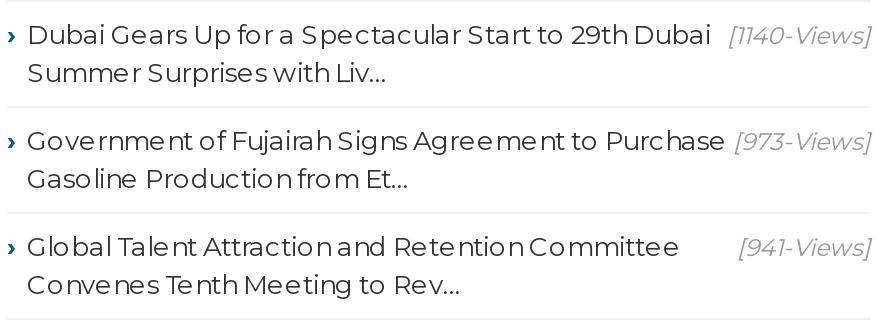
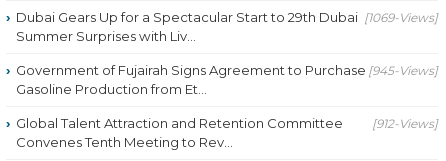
- Dubai Gears Up for a Spectacular Start to 29th Dubai [1140-Views]
+ Dubai Gears Up for a Spectacular Start to 29th Dubai [1069-Views]

- Government of Fujairah Signs Agreement to Purchase [973-Views]
+ Government of Fujairah Signs Agreement to Purchase [945-Views]

- Global Talent Attraction and Retention Committee [941-Views]
+ Global Talent Attraction and Retention Committee [912-Views]
